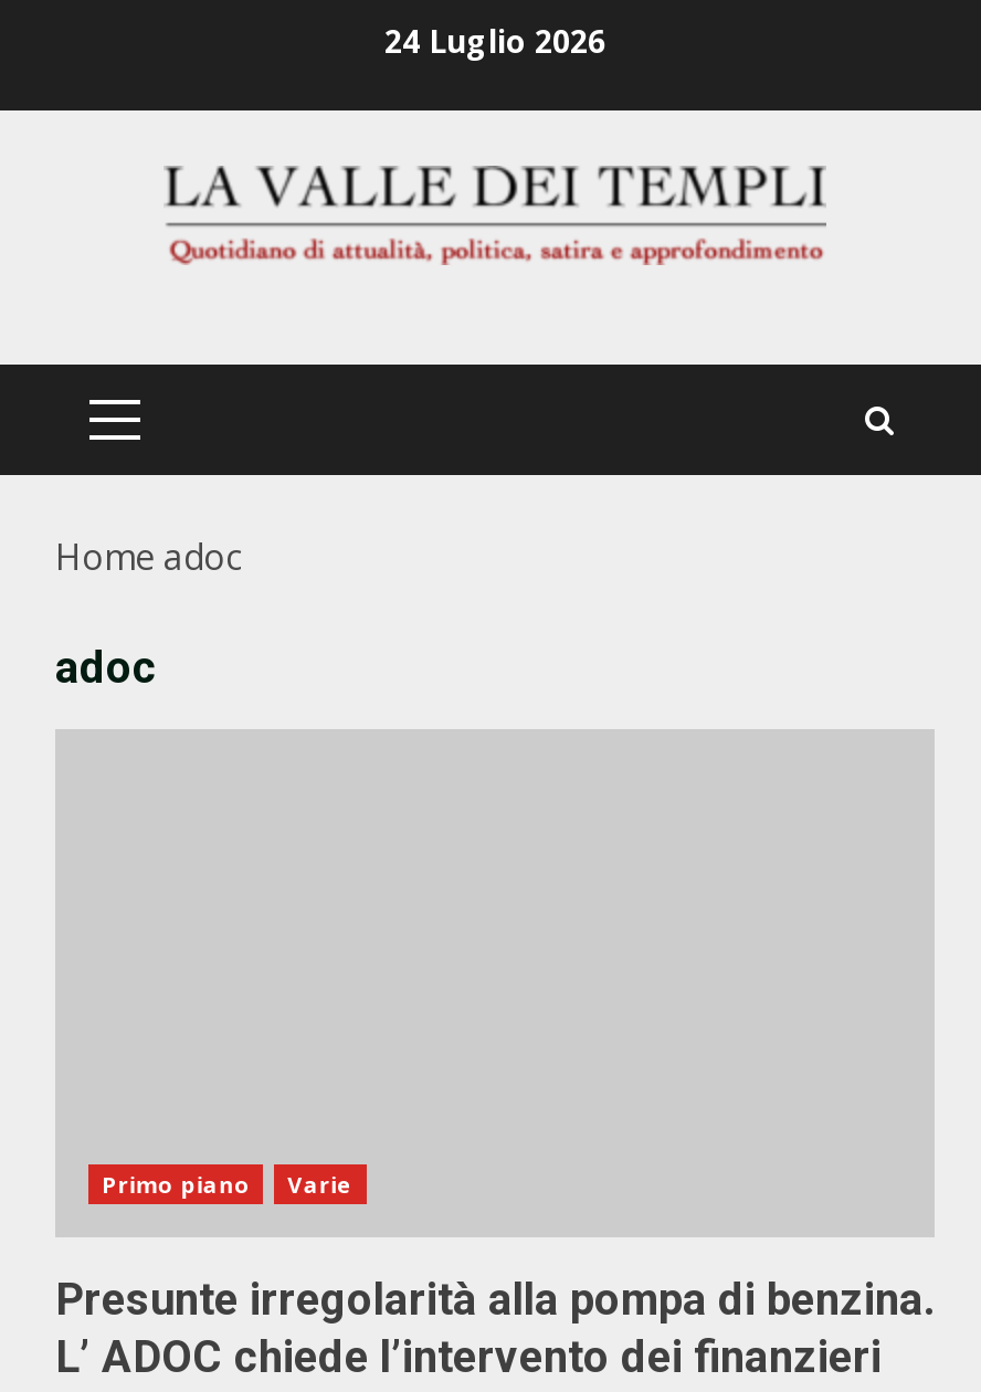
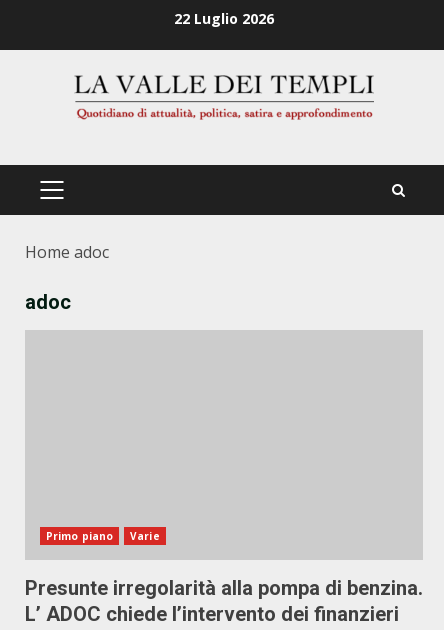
- 24 Luglio 2026
+ 22 Luglio 2026
